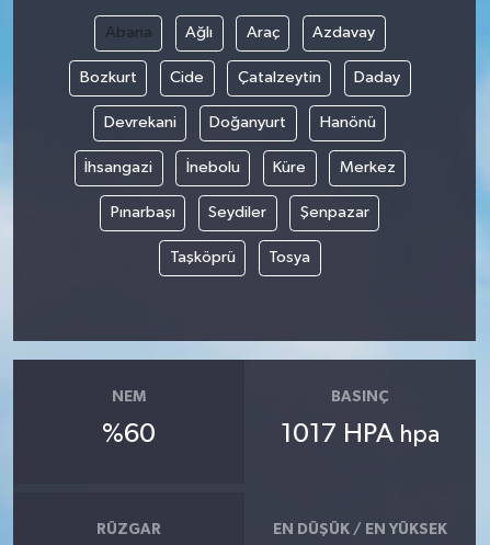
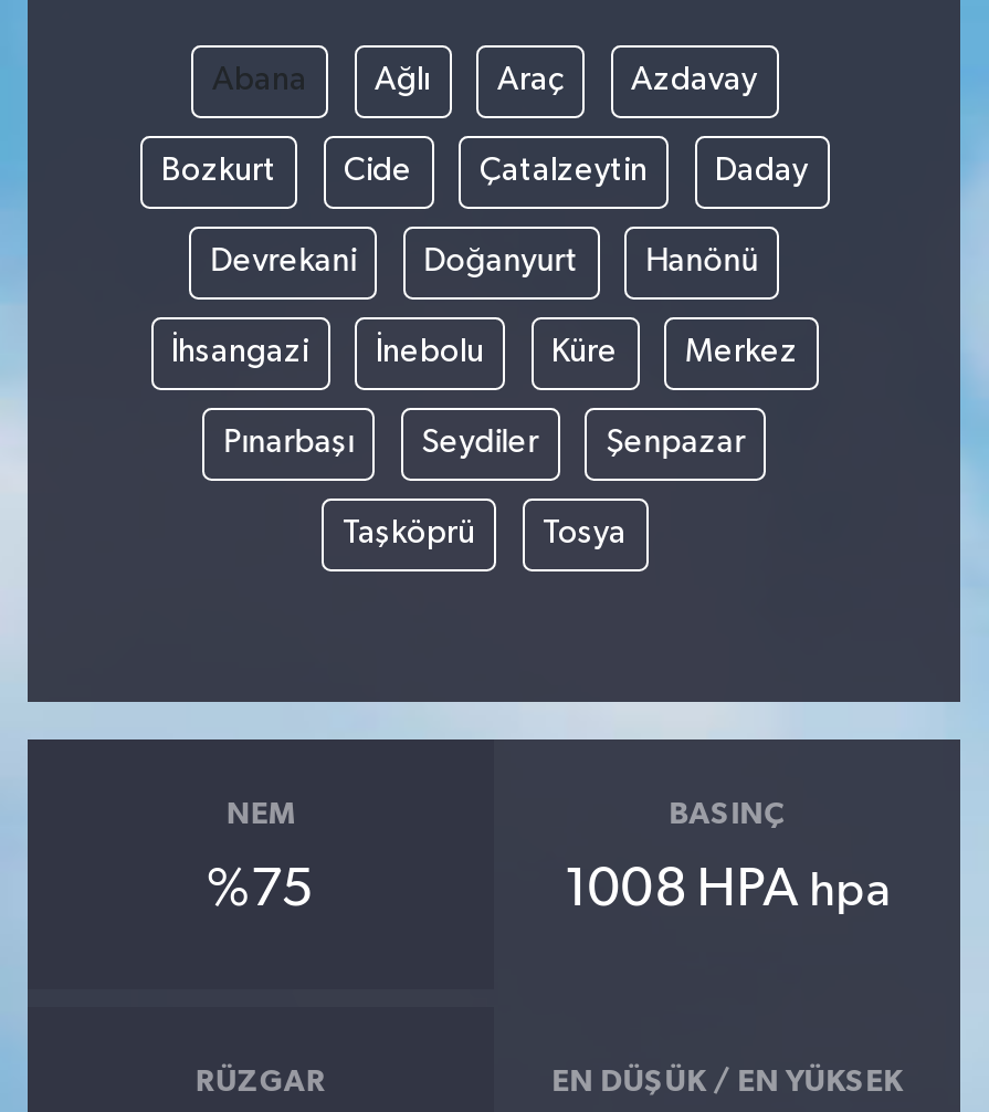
- %60
+ %75

- 1017 HPA hpa
+ 1008 HPA hpa
